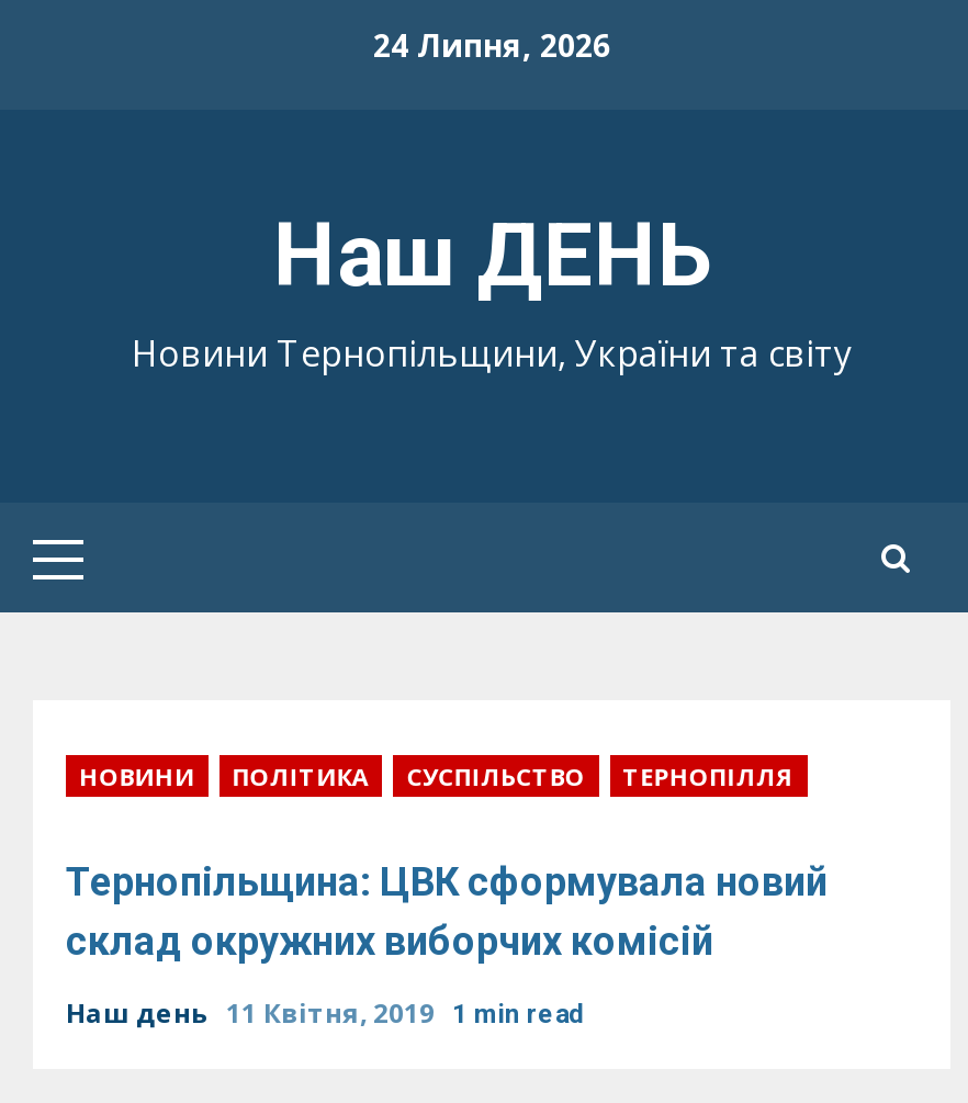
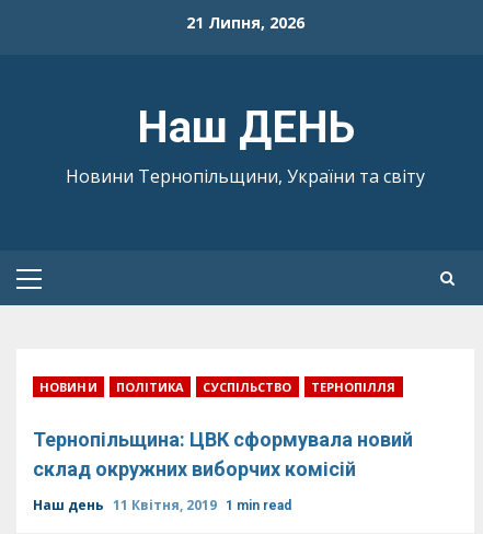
- 24 Липня, 2026
+ 21 Липня, 2026
